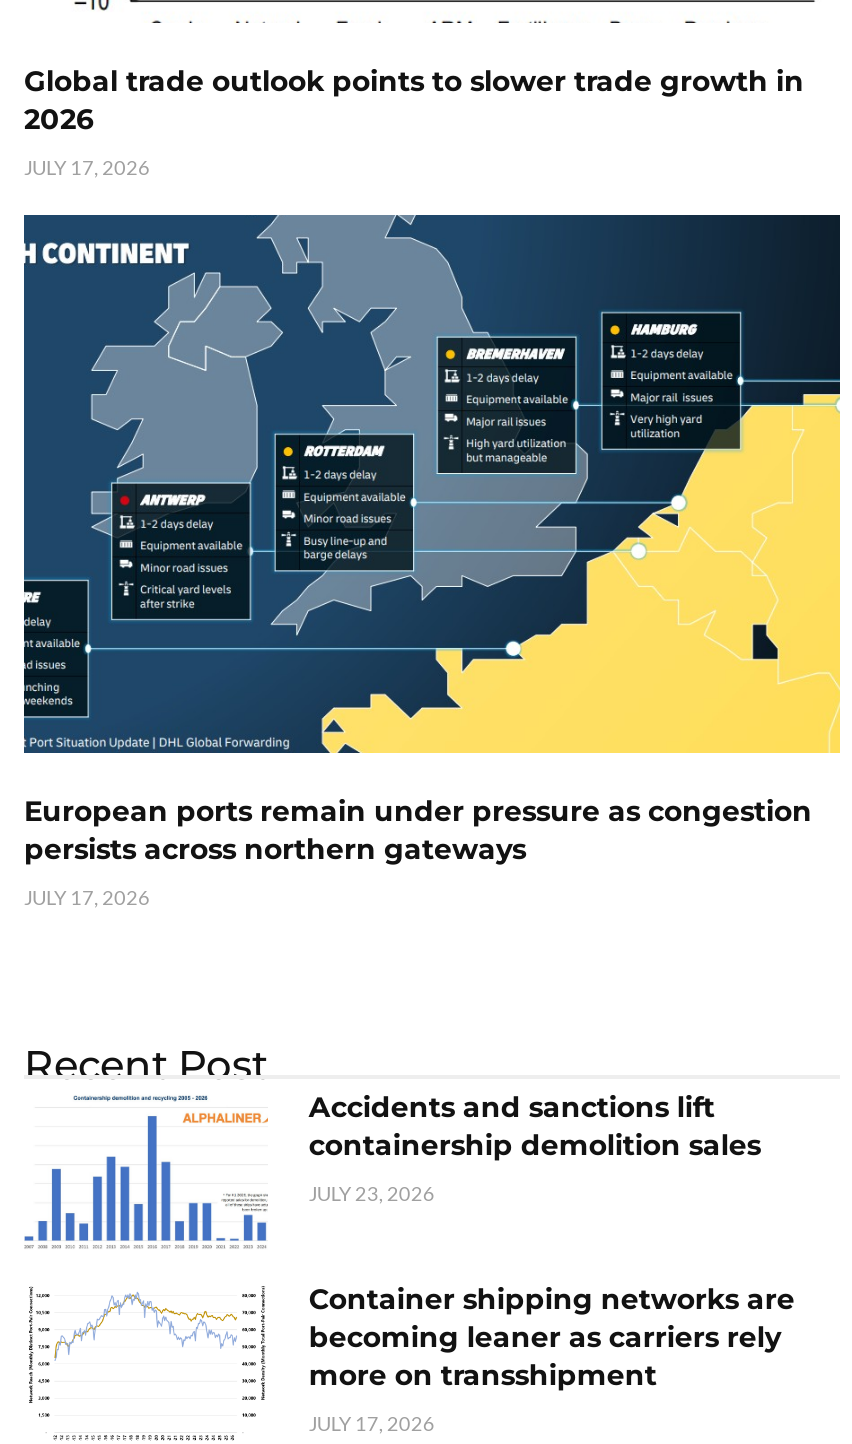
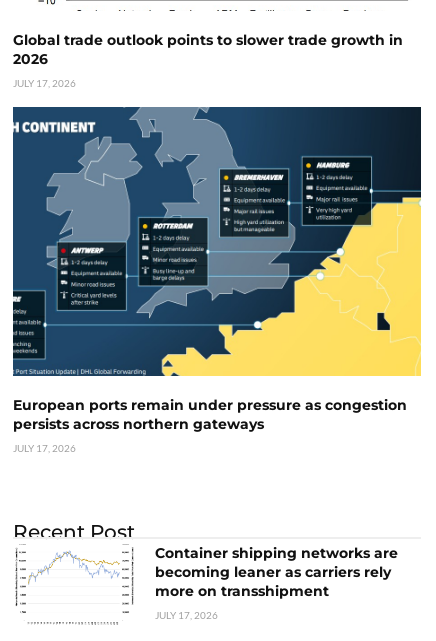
- [image]
- Accidents and sanctions lift
- containership demolition sales
- JULY 23, 2026
